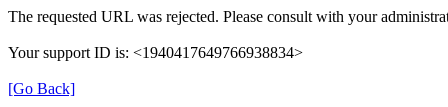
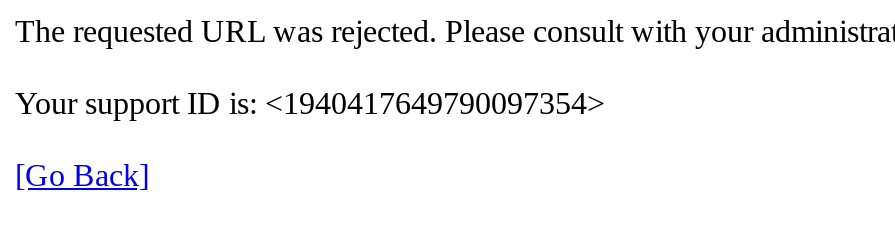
- Your support ID is: <1940417649766938834>
+ Your support ID is: <1940417649790097354>
